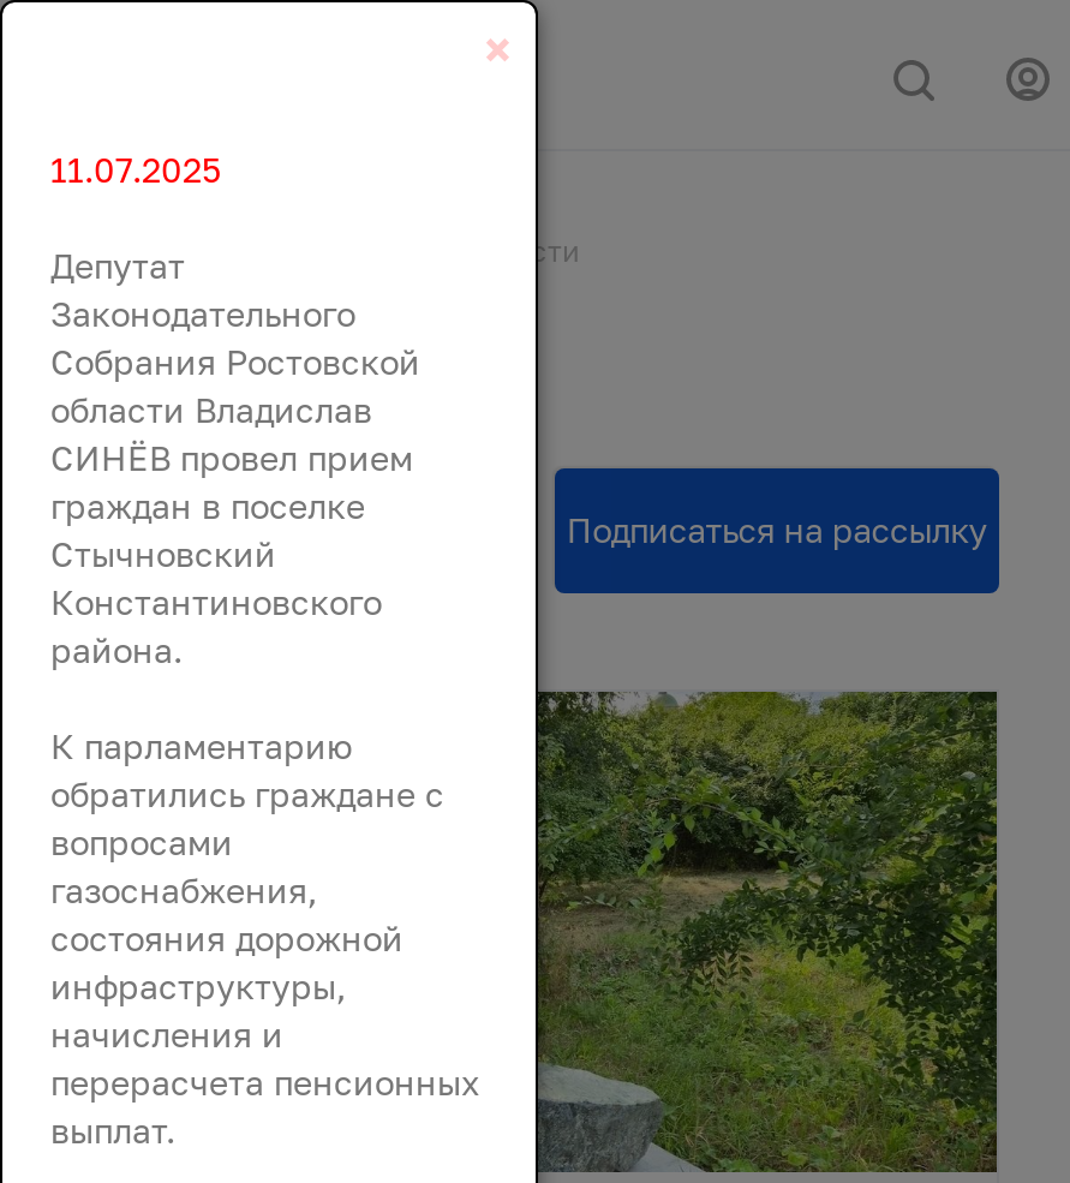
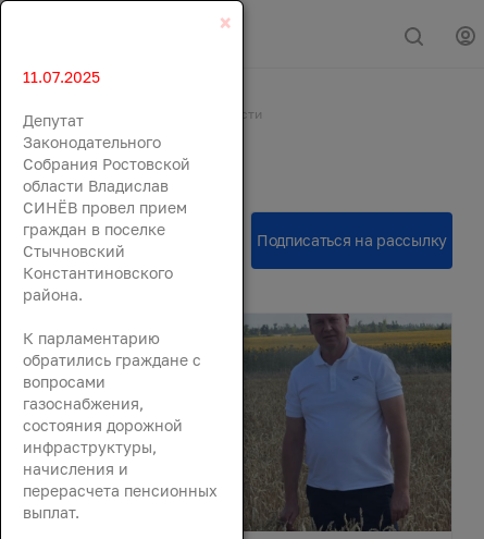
- [image]
+ [image]
